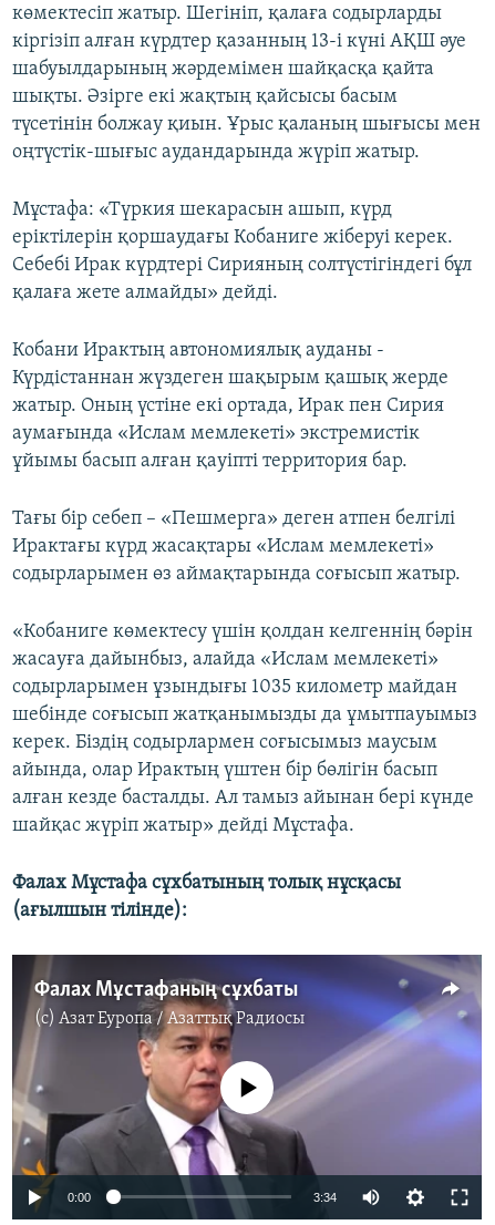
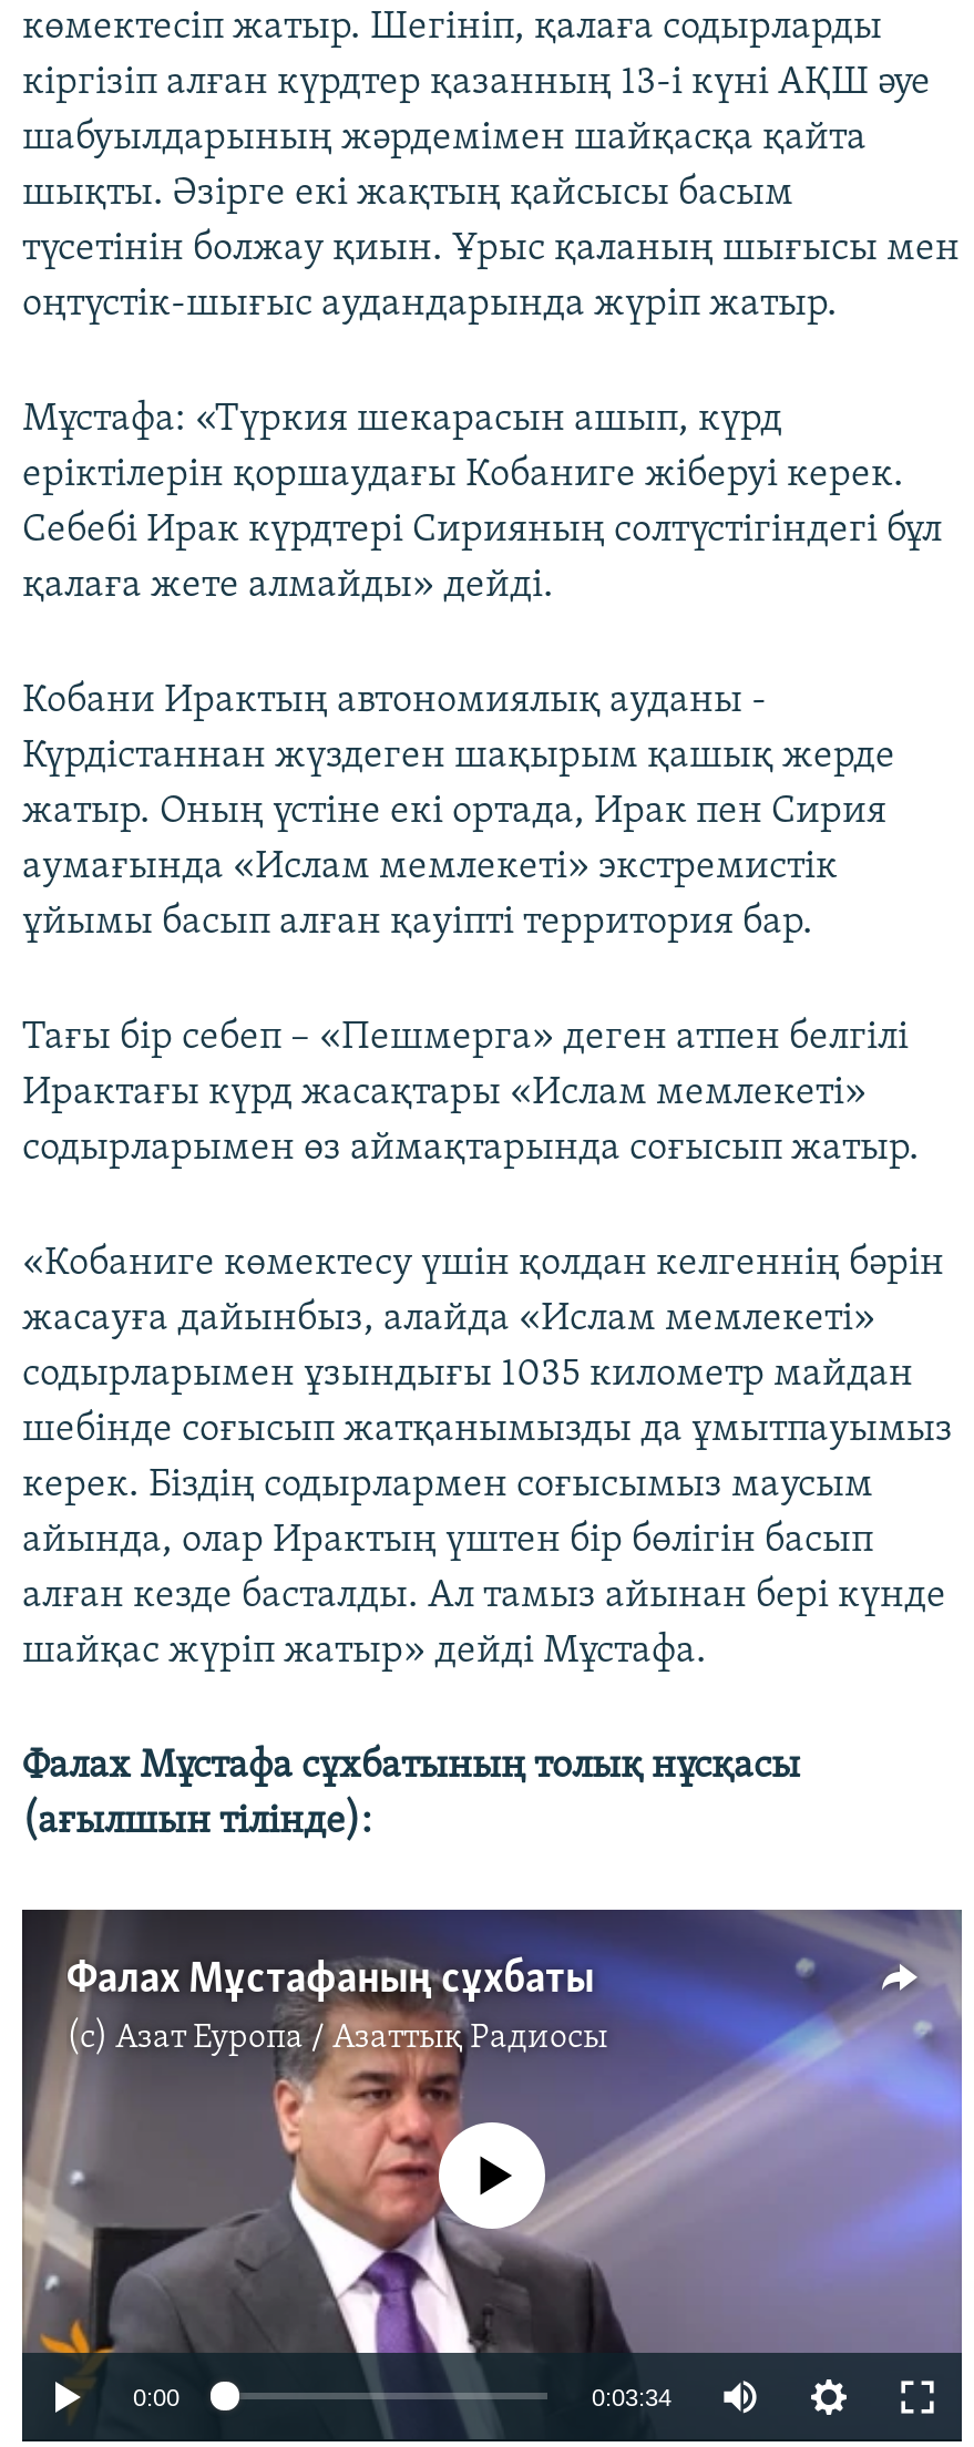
- 3:34
+ 0:03:34
